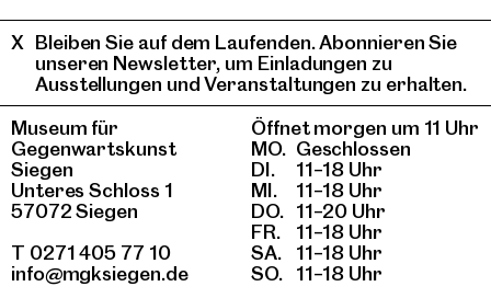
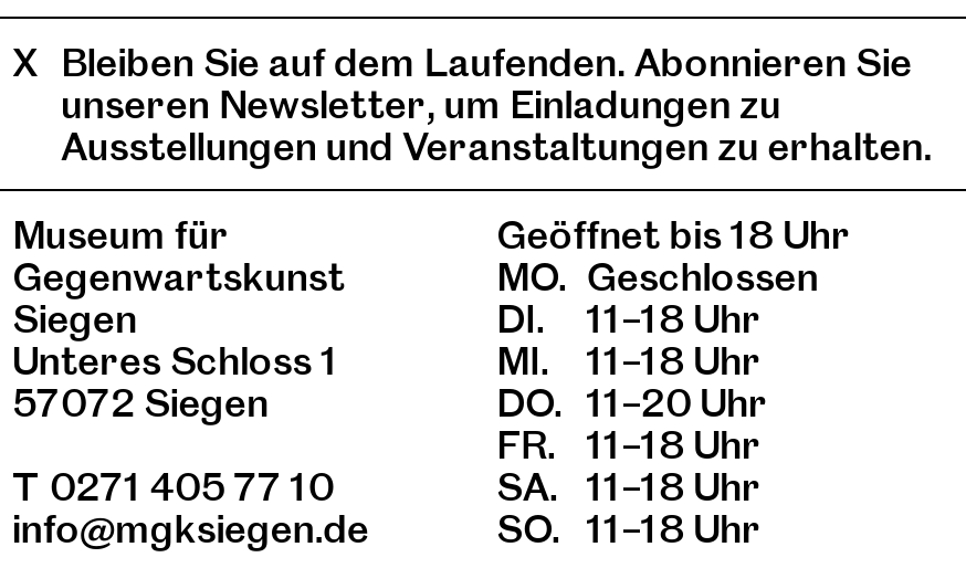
- Öffnet morgen um 11 Uhr
+ Geöffnet bis 18 Uhr
